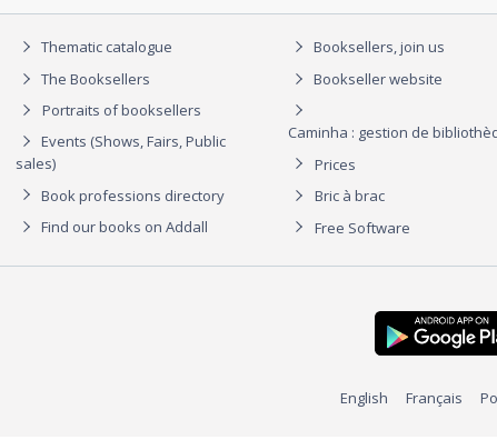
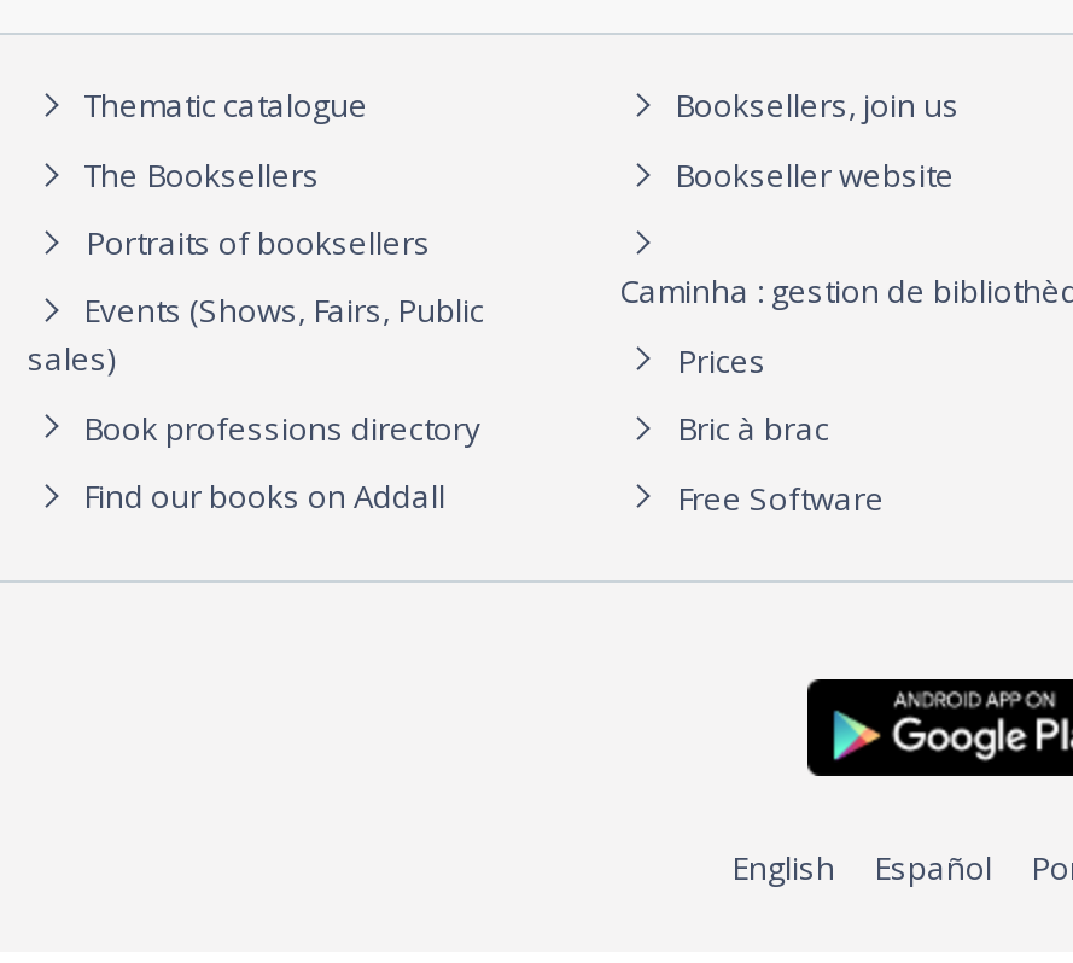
- Français
+ Español
